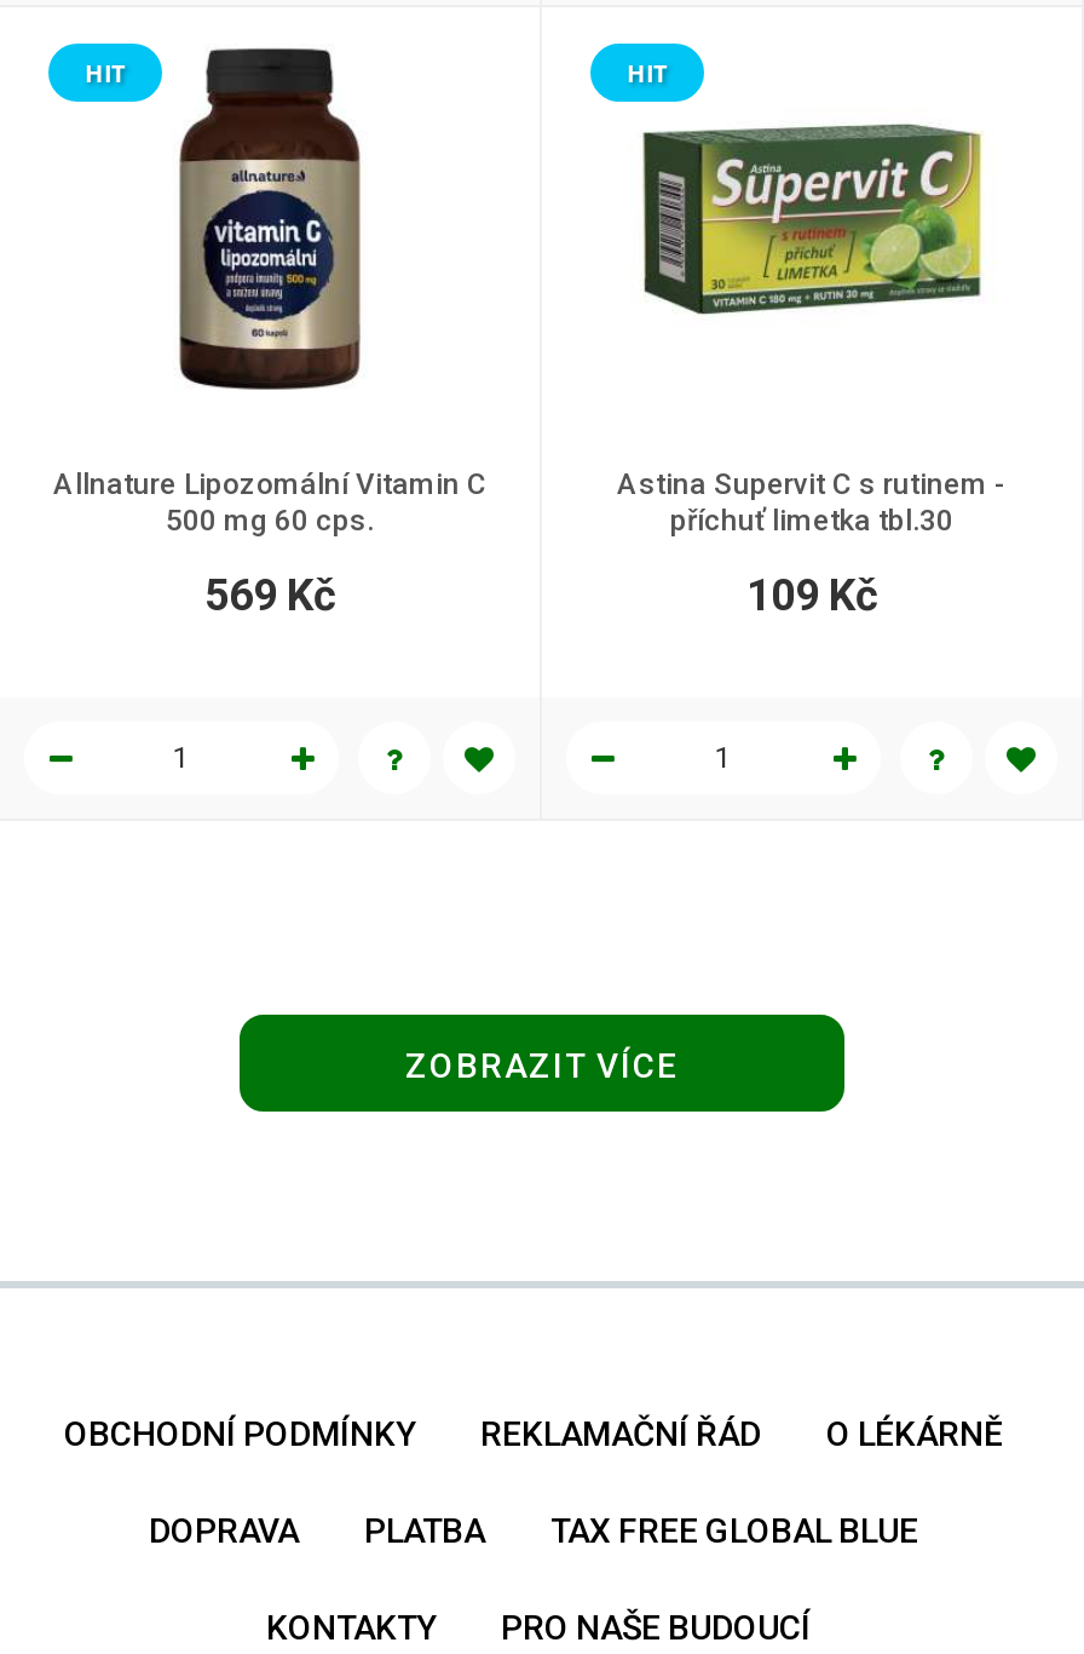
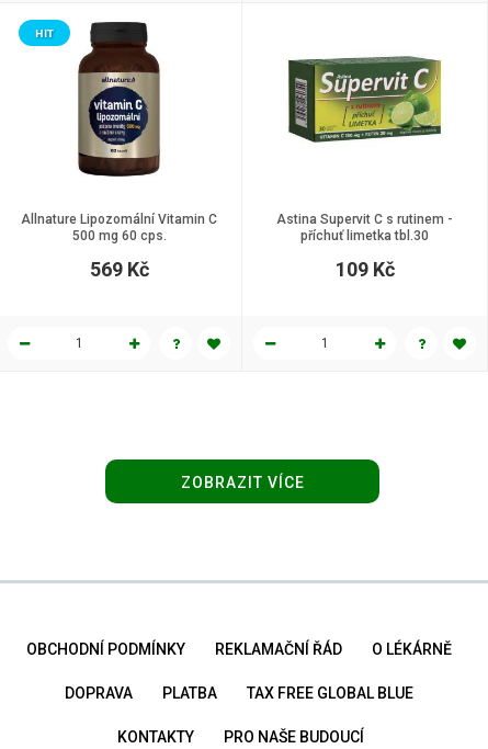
- HIT
